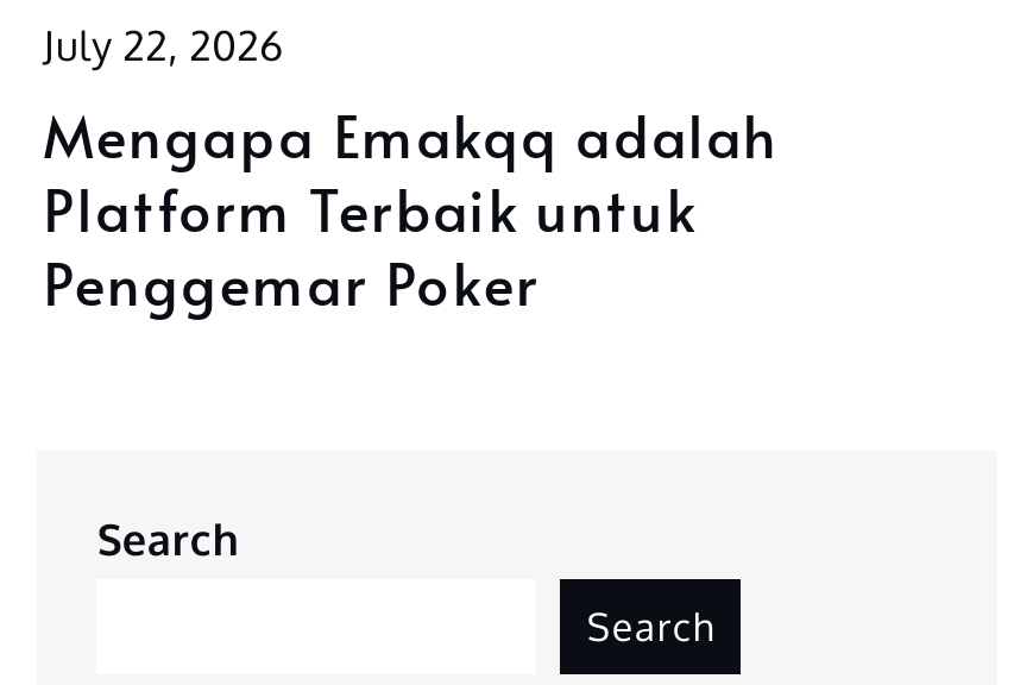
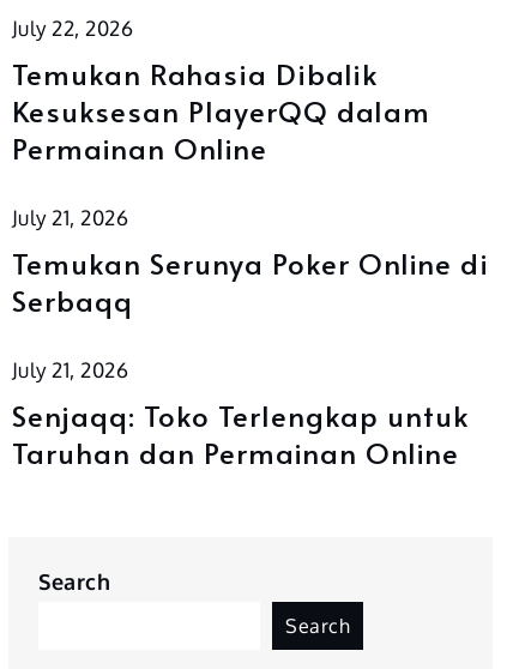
- Mengapa Emakqq adalah
- Platform Terbaik untuk
- Penggemar Poker
+ Temukan Rahasia Dibalik
+ Kesuksesan PlayerQQ dalam
+ Permainan Online
+ July 21, 2026
+ Temukan Serunya Poker Online di
+ Serbaqq
+ July 21, 2026
+ Senjaqq: Toko Terlengkap untuk
+ Taruhan dan Permainan Online
